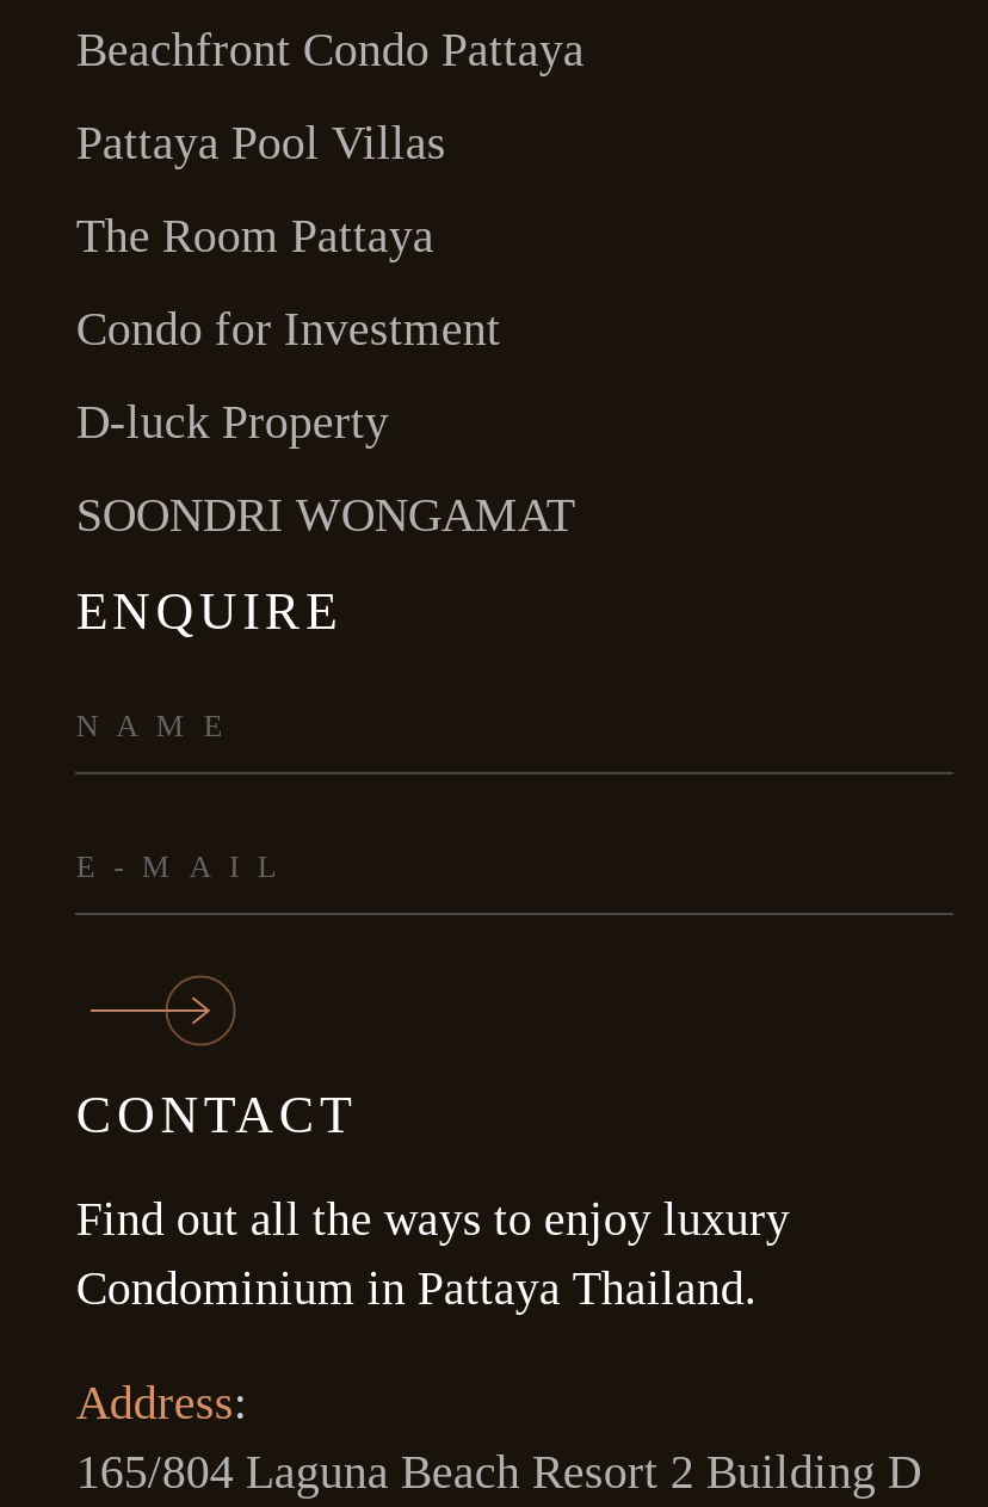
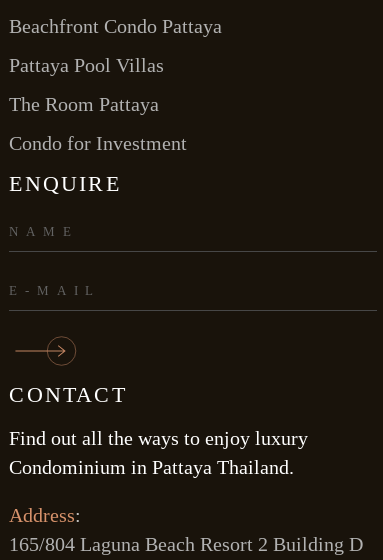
- D-luck Property
- SOONDRI WONGAMAT
